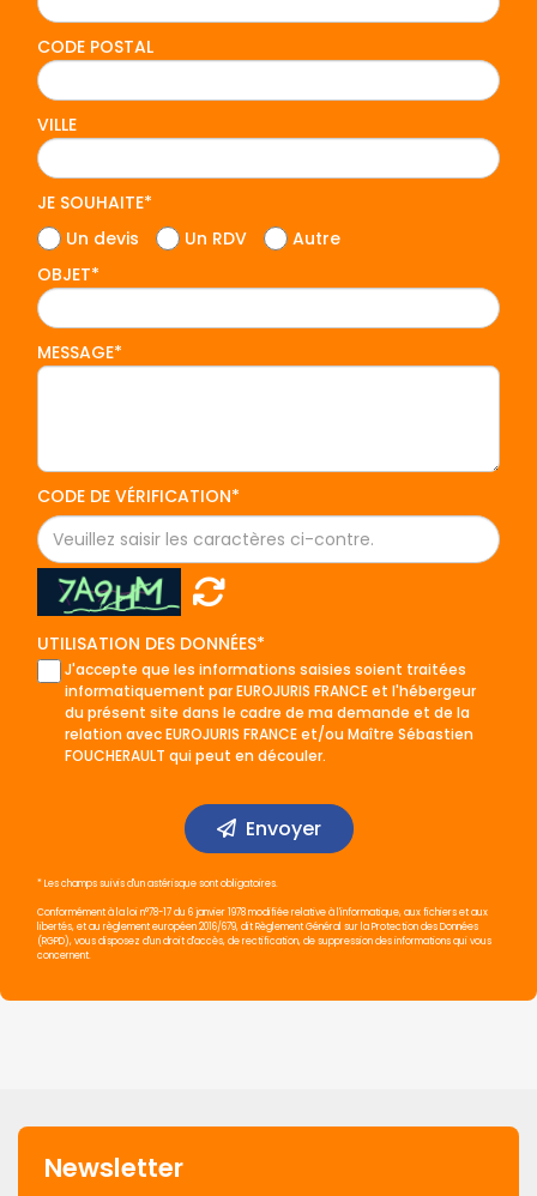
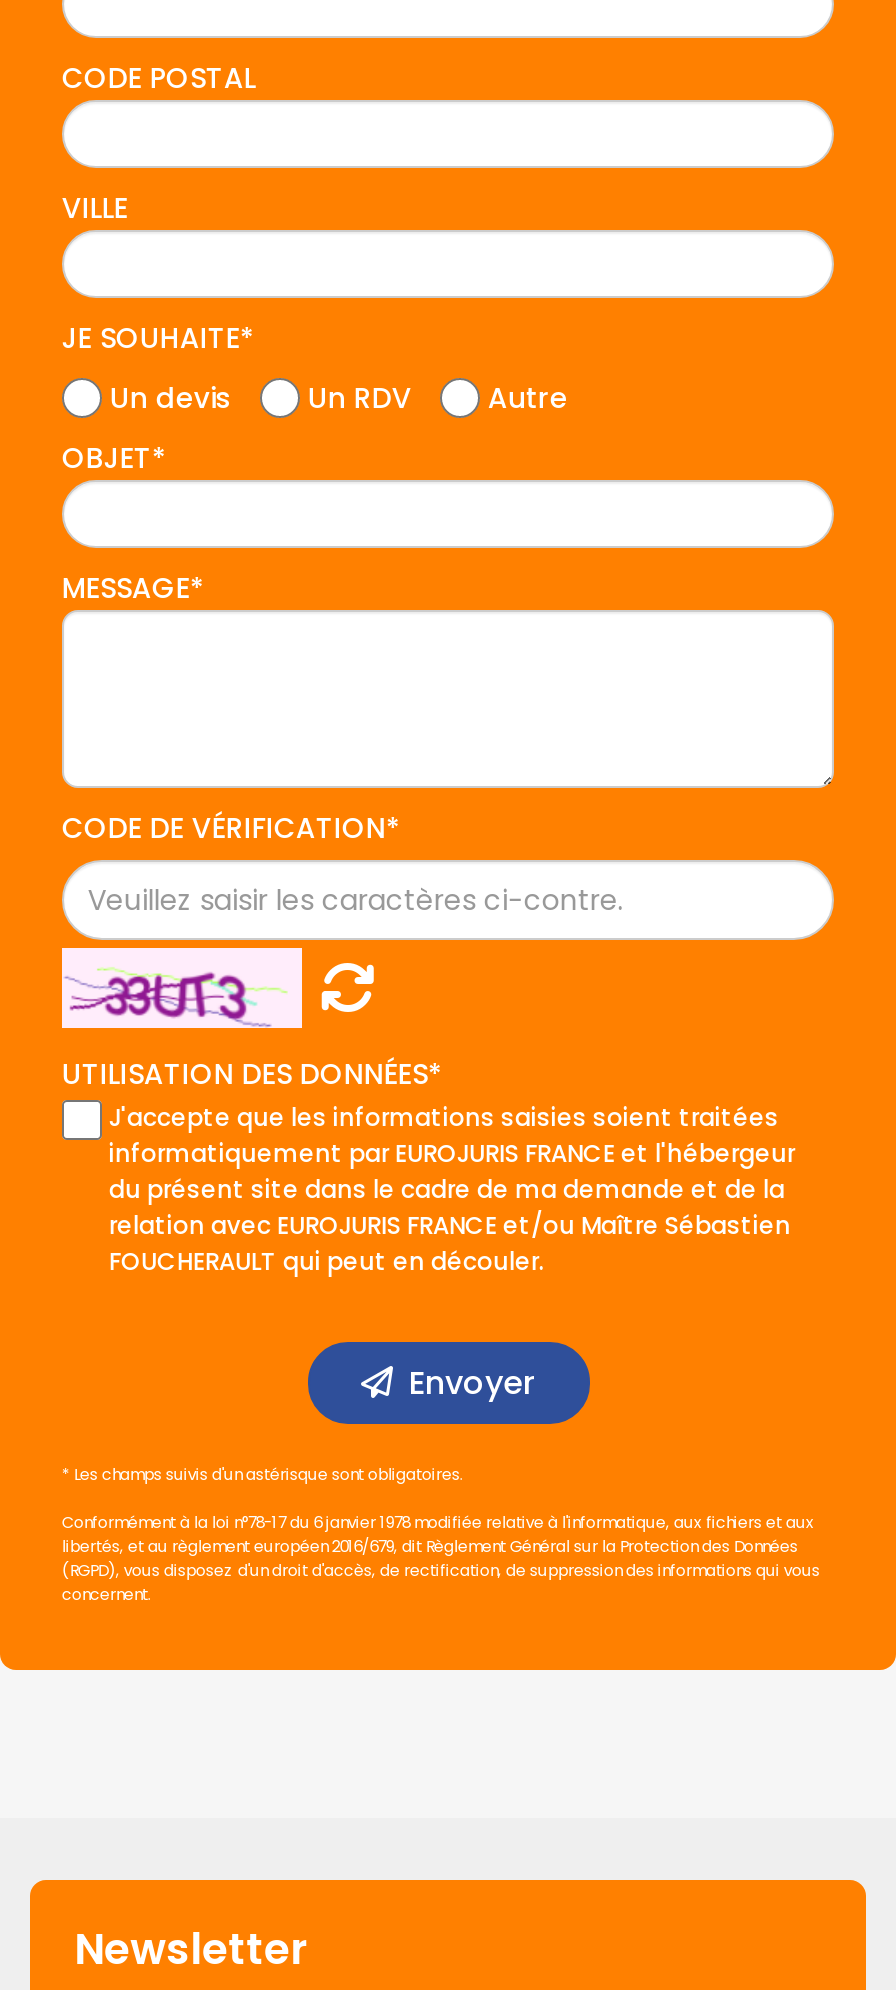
- [image]
+ [image]
